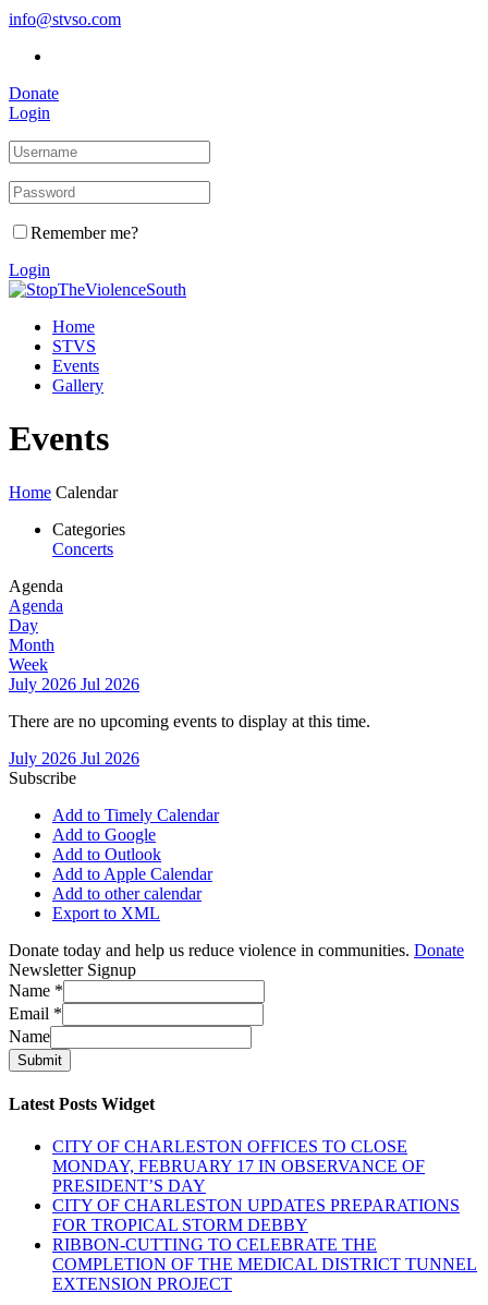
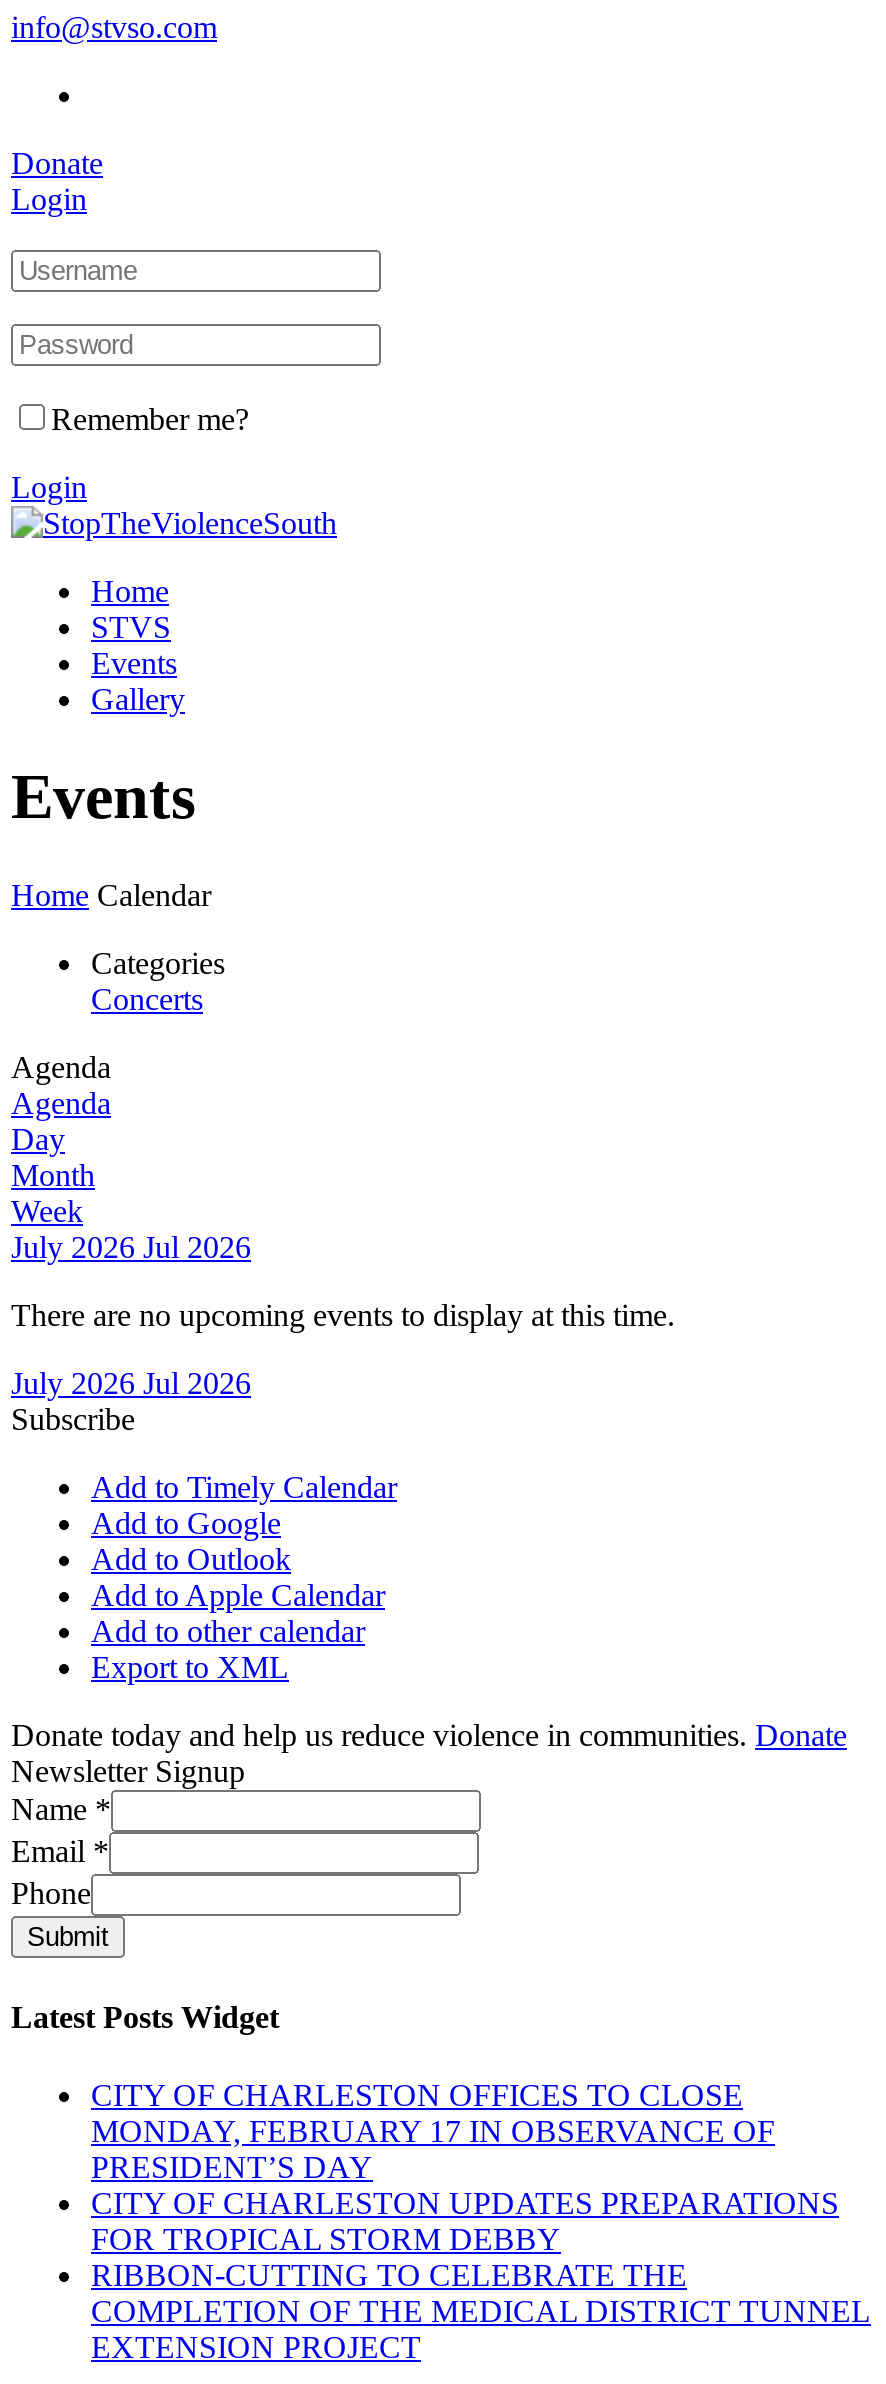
- Name
+ Phone
